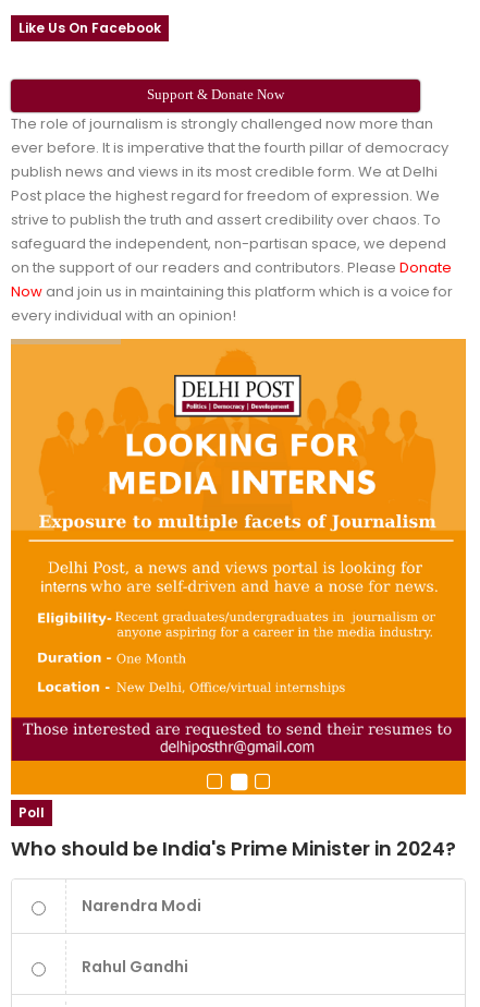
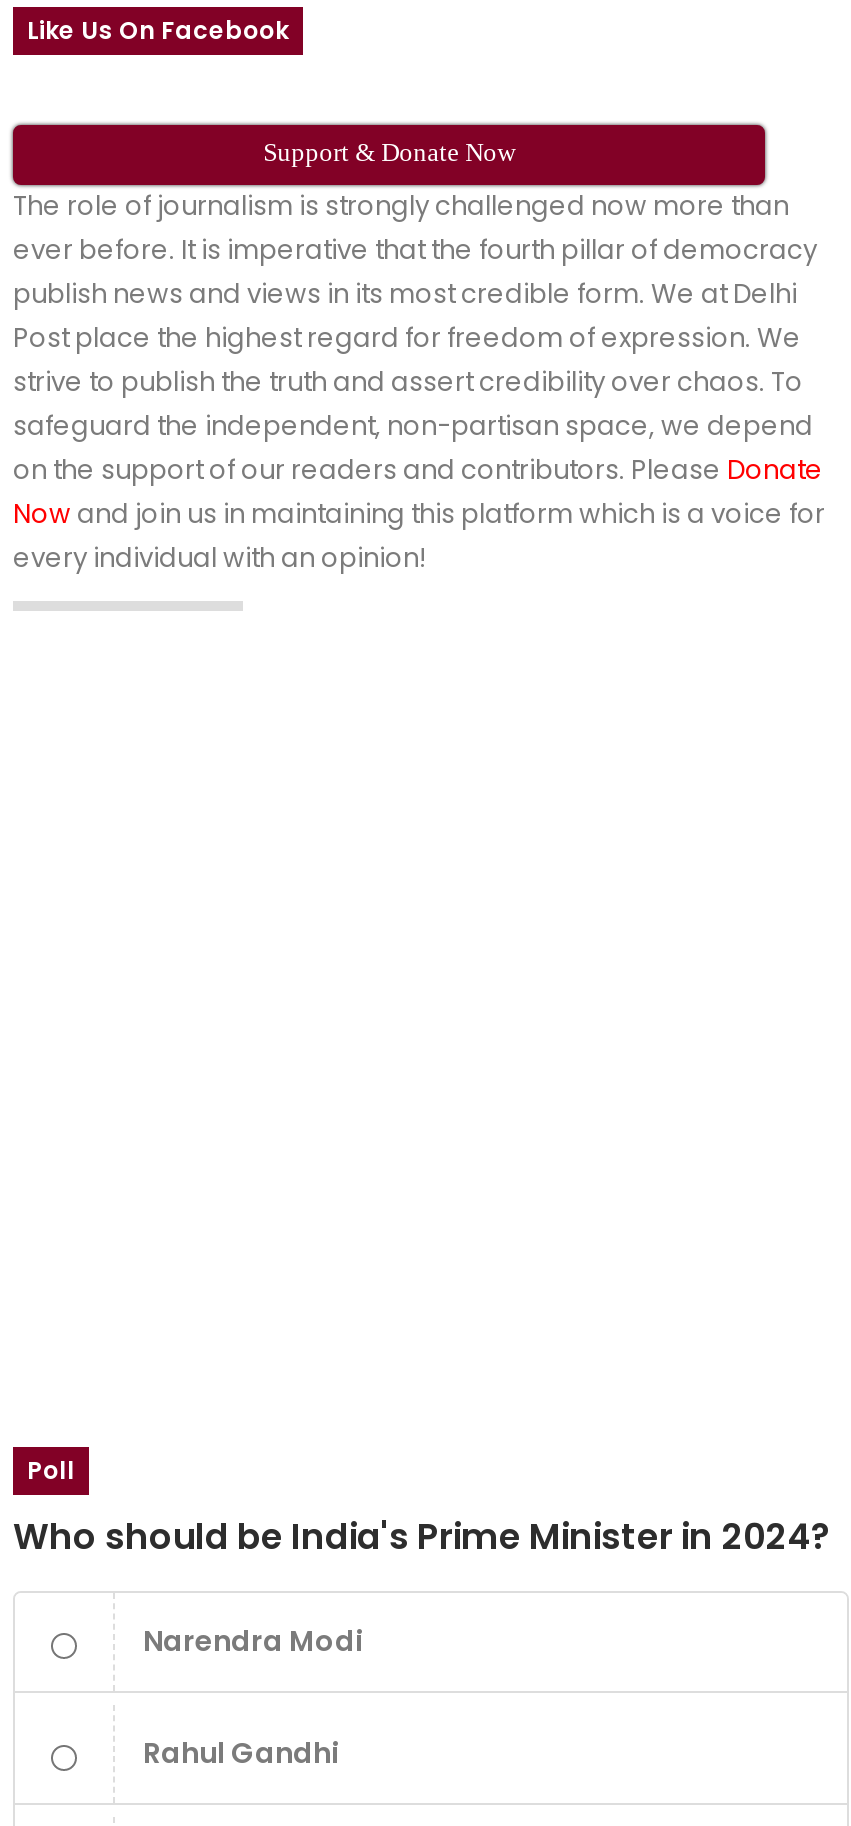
- [image]
